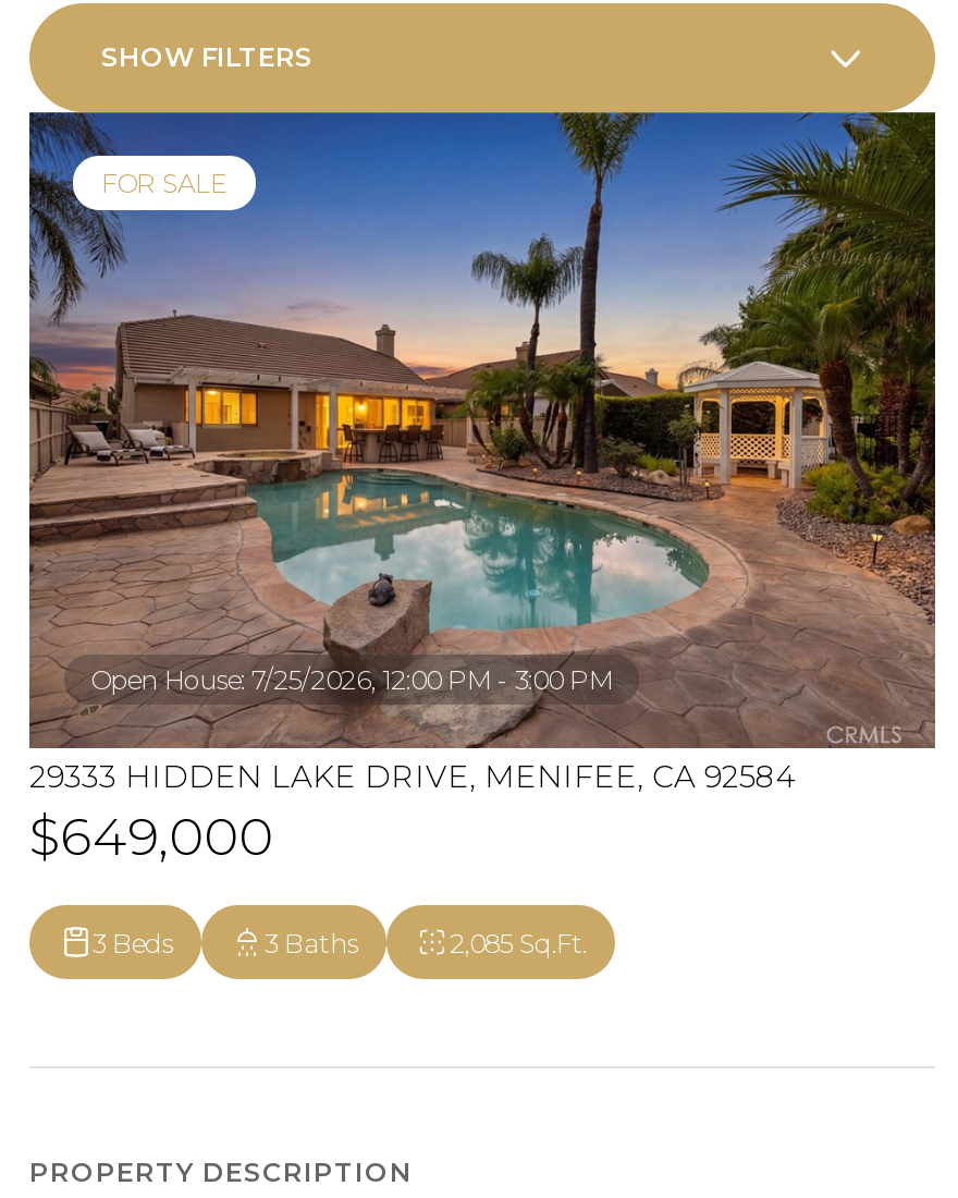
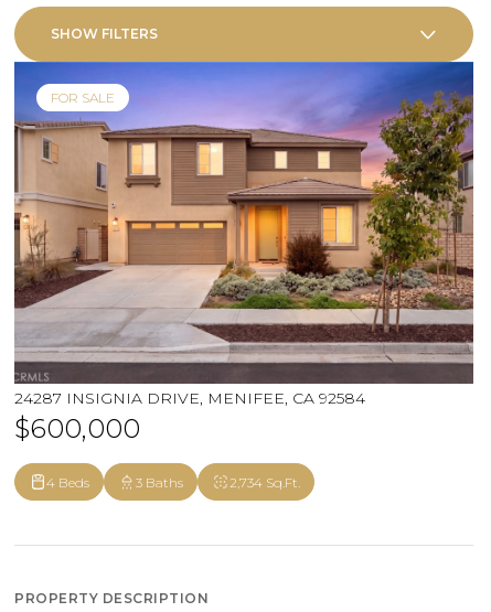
- [image]
- Open House: 7/25/2026, 12:00 PM - 3:00 PM
- 29333 HIDDEN LAKE DRIVE, MENIFEE, CA 92584
- $649,000
- 3 Beds
+ [image]
+ 24287 INSIGNIA DRIVE, MENIFEE, CA 92584
+ $600,000
+ 4 Beds

- 2,085 Sq.Ft.
+ 2,734 Sq.Ft.
